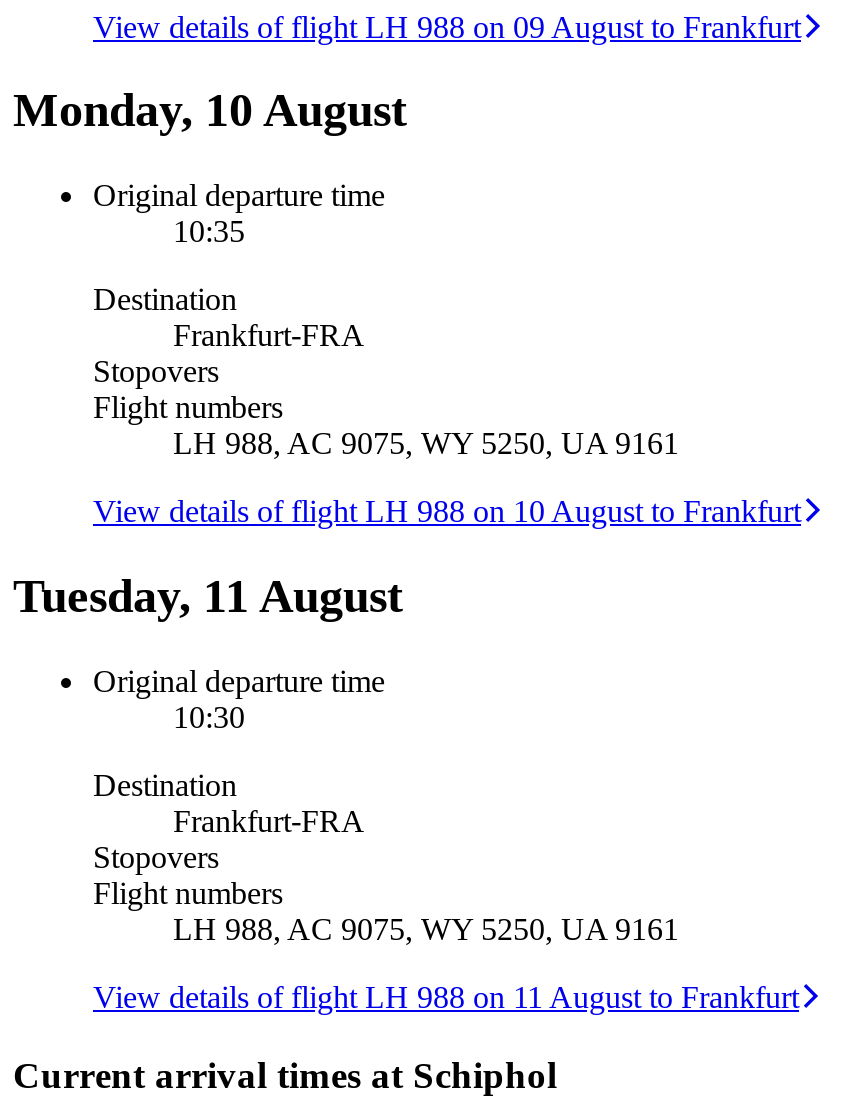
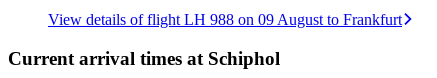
- Monday, 10 August
- Original departure time
- 10:35
- Destination
- Frankfurt-FRA
- Stopovers
- Flight numbers
- LH 988, AC 9075, WY 5250, UA 9161
- View details of flight LH 988 on 10 August to Frankfurt
- Tuesday, 11 August
- Original departure time
- 10:30
- Destination
- Frankfurt-FRA
- Stopovers
- Flight numbers
- LH 988, AC 9075, WY 5250, UA 9161
- View details of flight LH 988 on 11 August to Frankfurt
